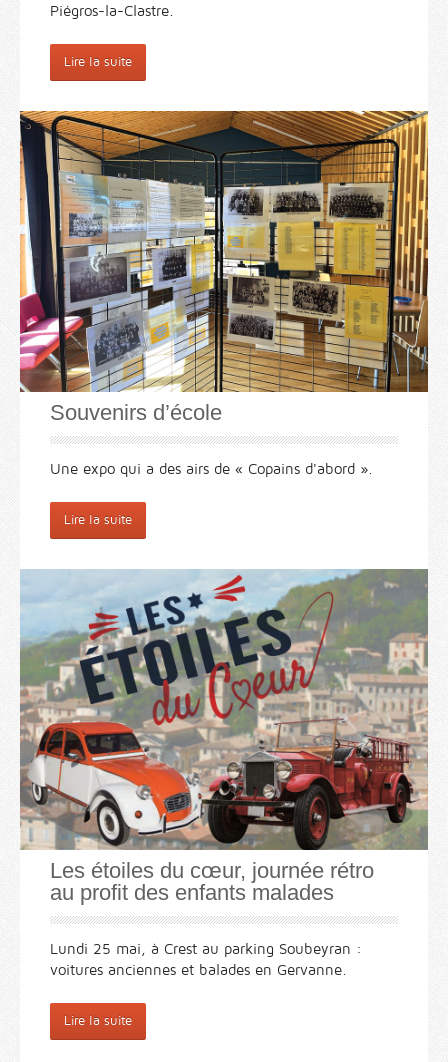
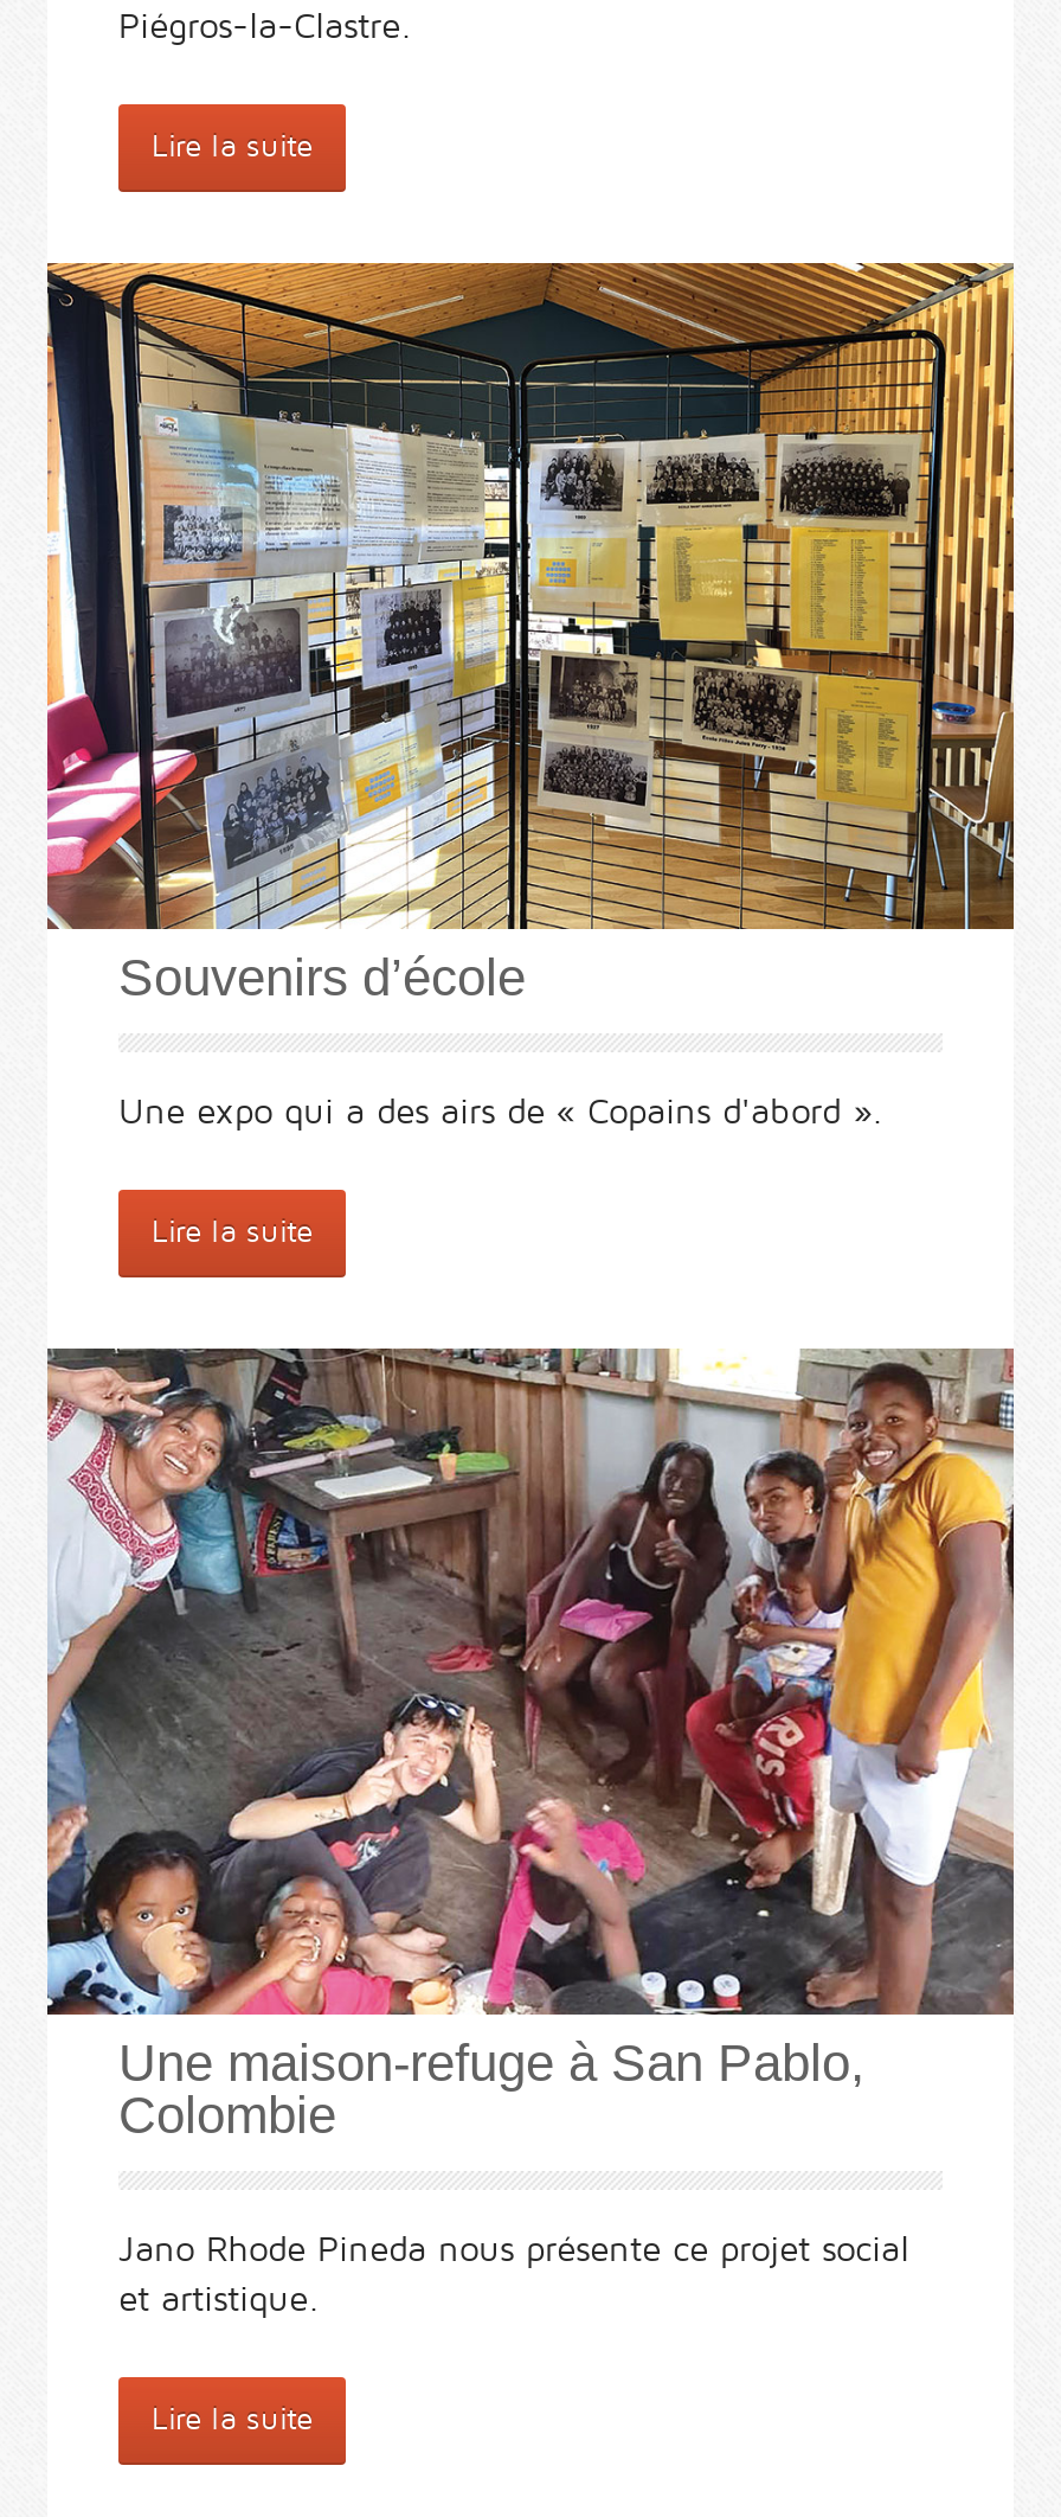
- [image]
- Les étoiles du cœur, journée rétro
- au profit des enfants malades
+ [image]
+ Une maison-refuge à San Pablo,
+ Colombie

- Lundi 25 mai, à Crest au parking Soubeyran :
- voitures anciennes et balades en Gervanne.
+ Jano Rhode Pineda nous présente ce projet social
+ et artistique.
